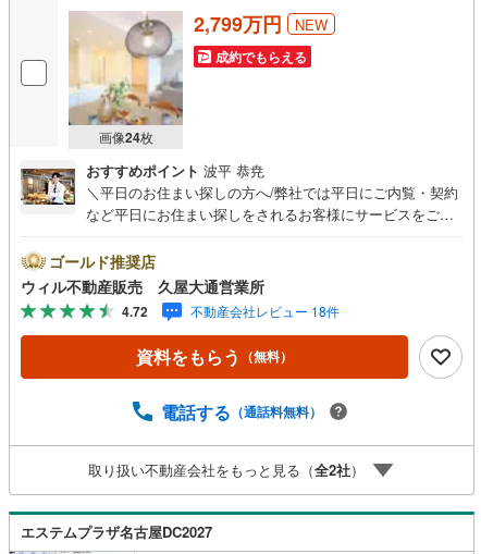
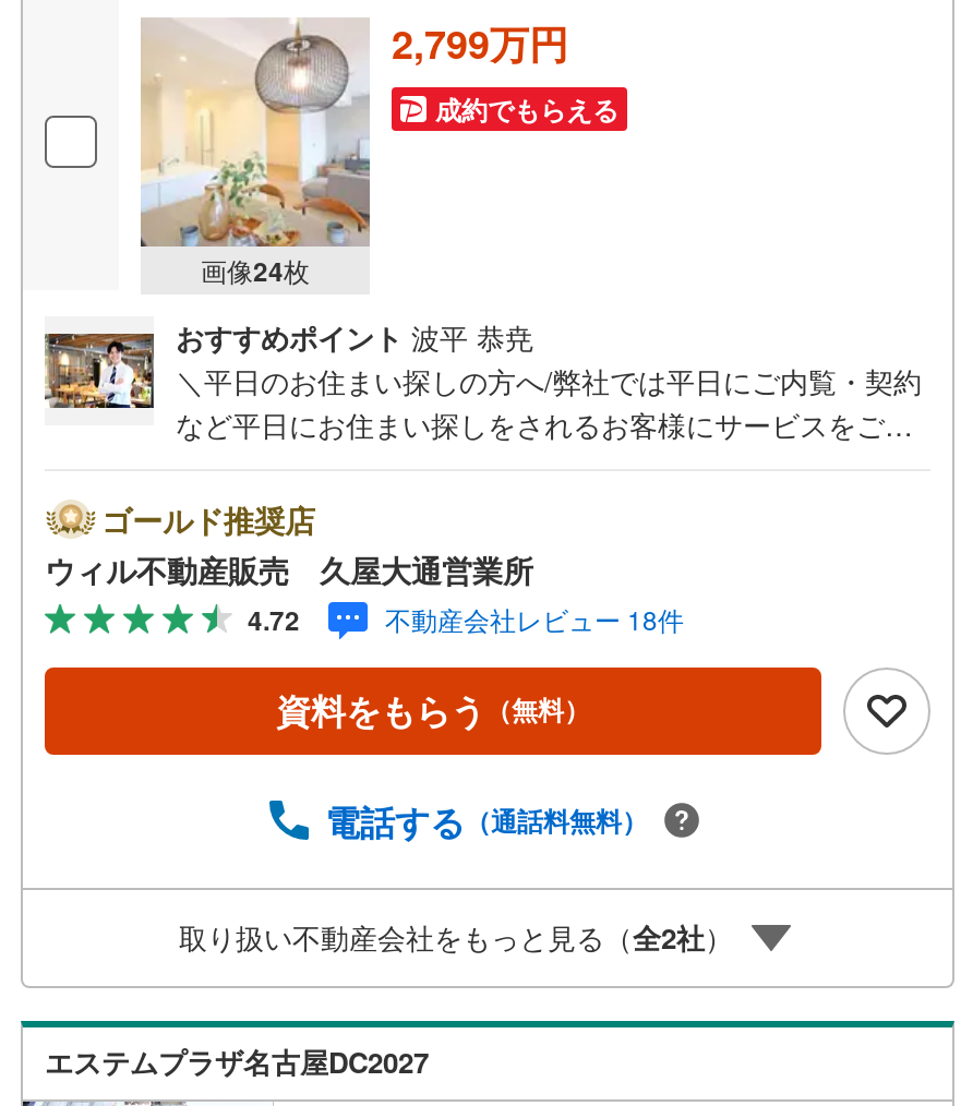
- NEW
